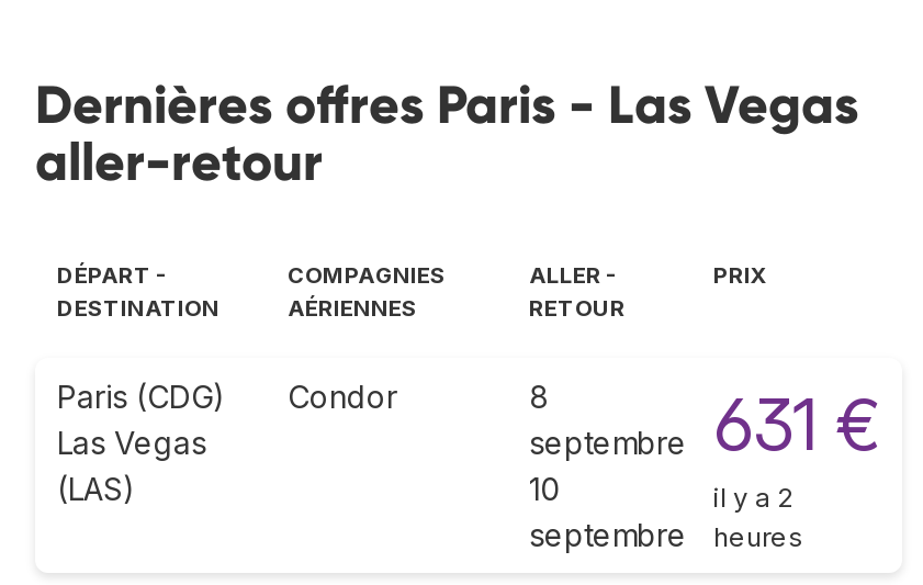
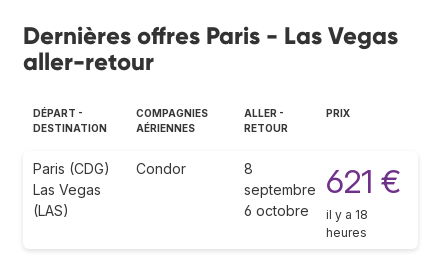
- 631 €
- il y a 2
+ 621 €
+ il y a 18

- 10
- septembre
+ 6 octobre
